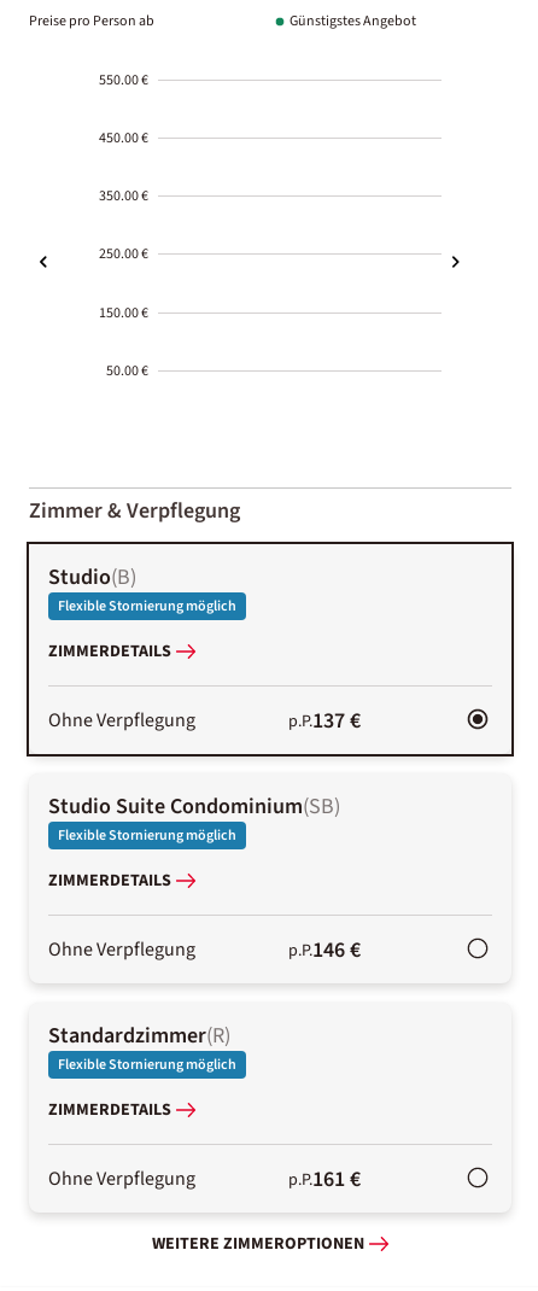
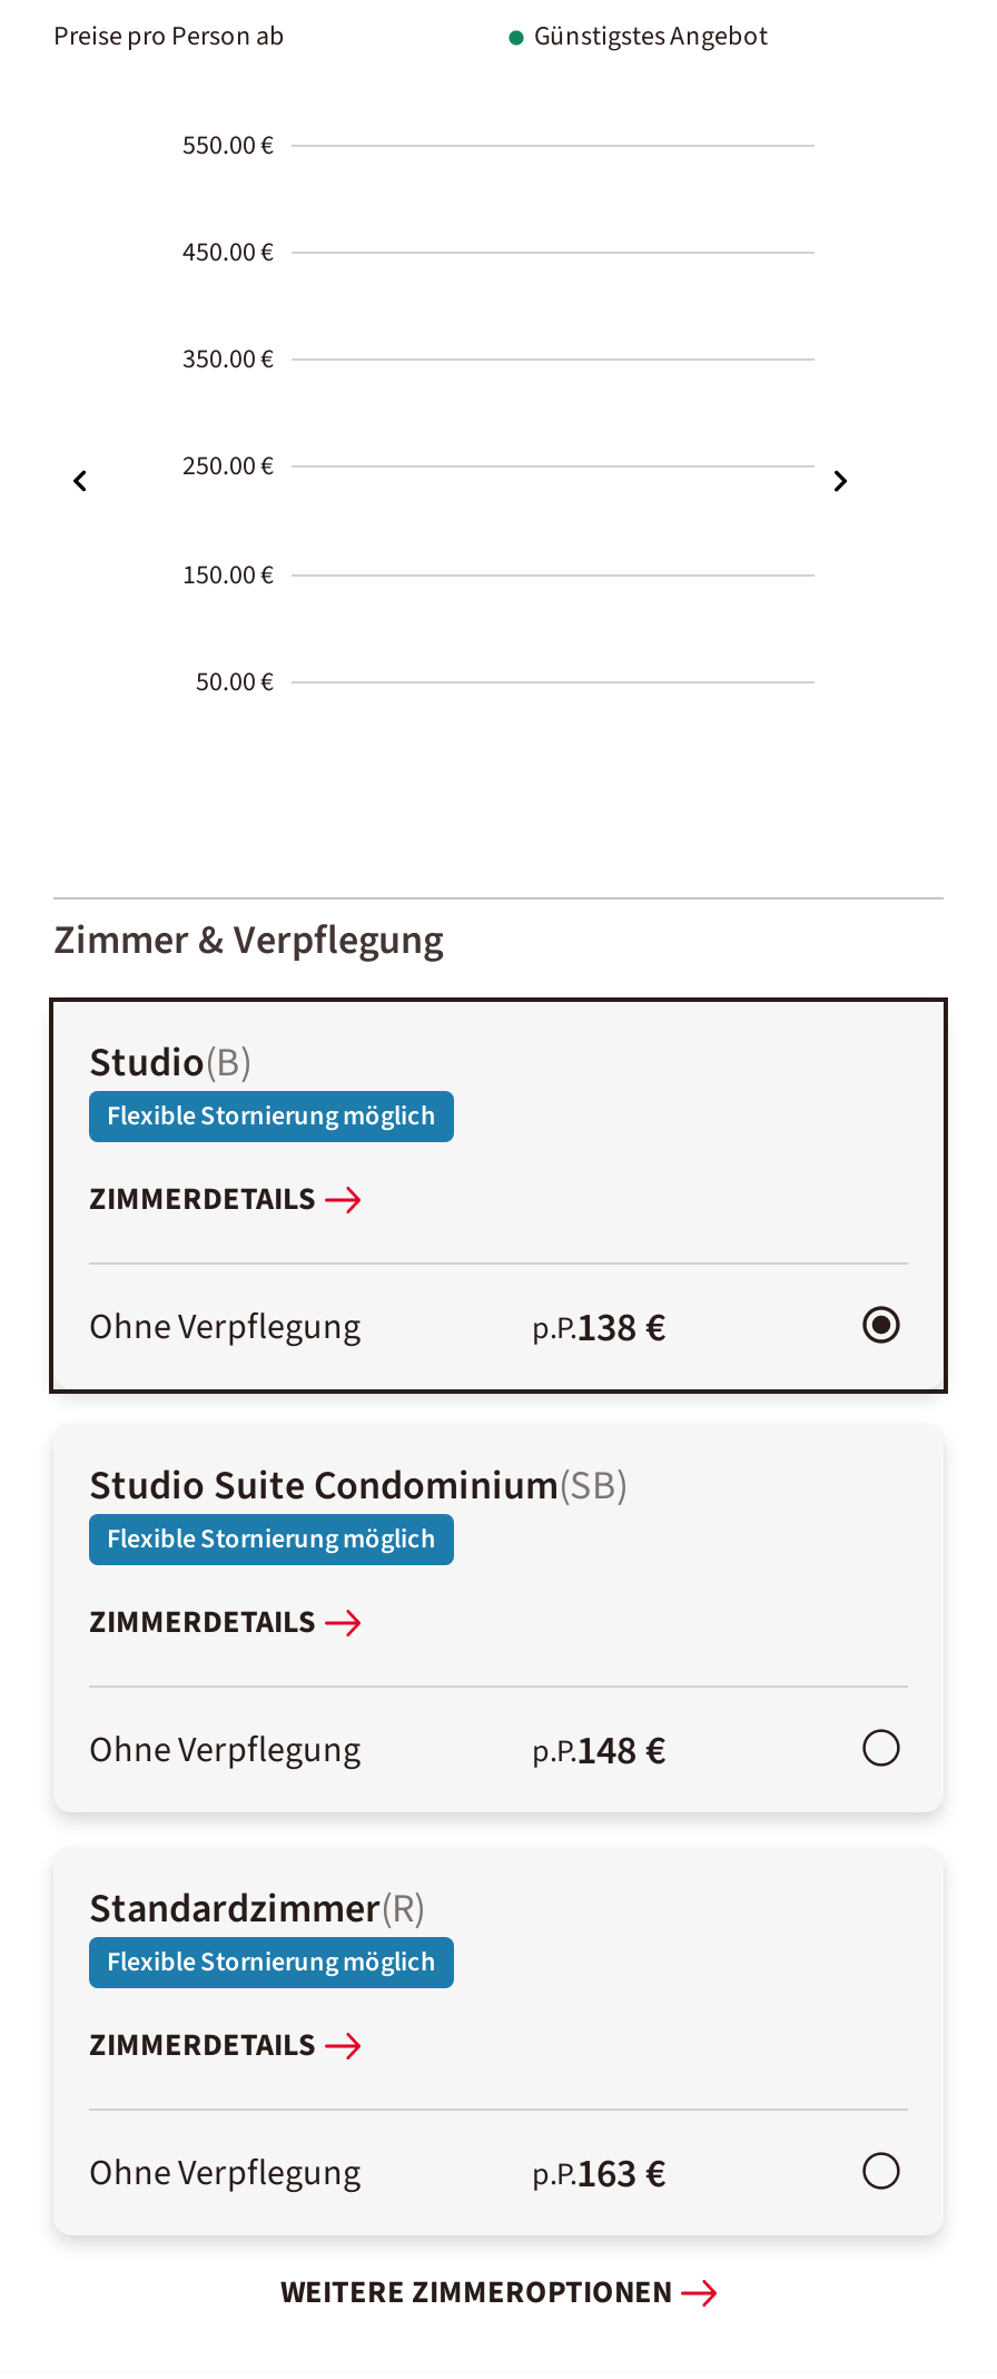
- p.P.137 €
+ p.P.138 €

- p.P.146 €
+ p.P.148 €

- p.P.161 €
+ p.P.163 €
